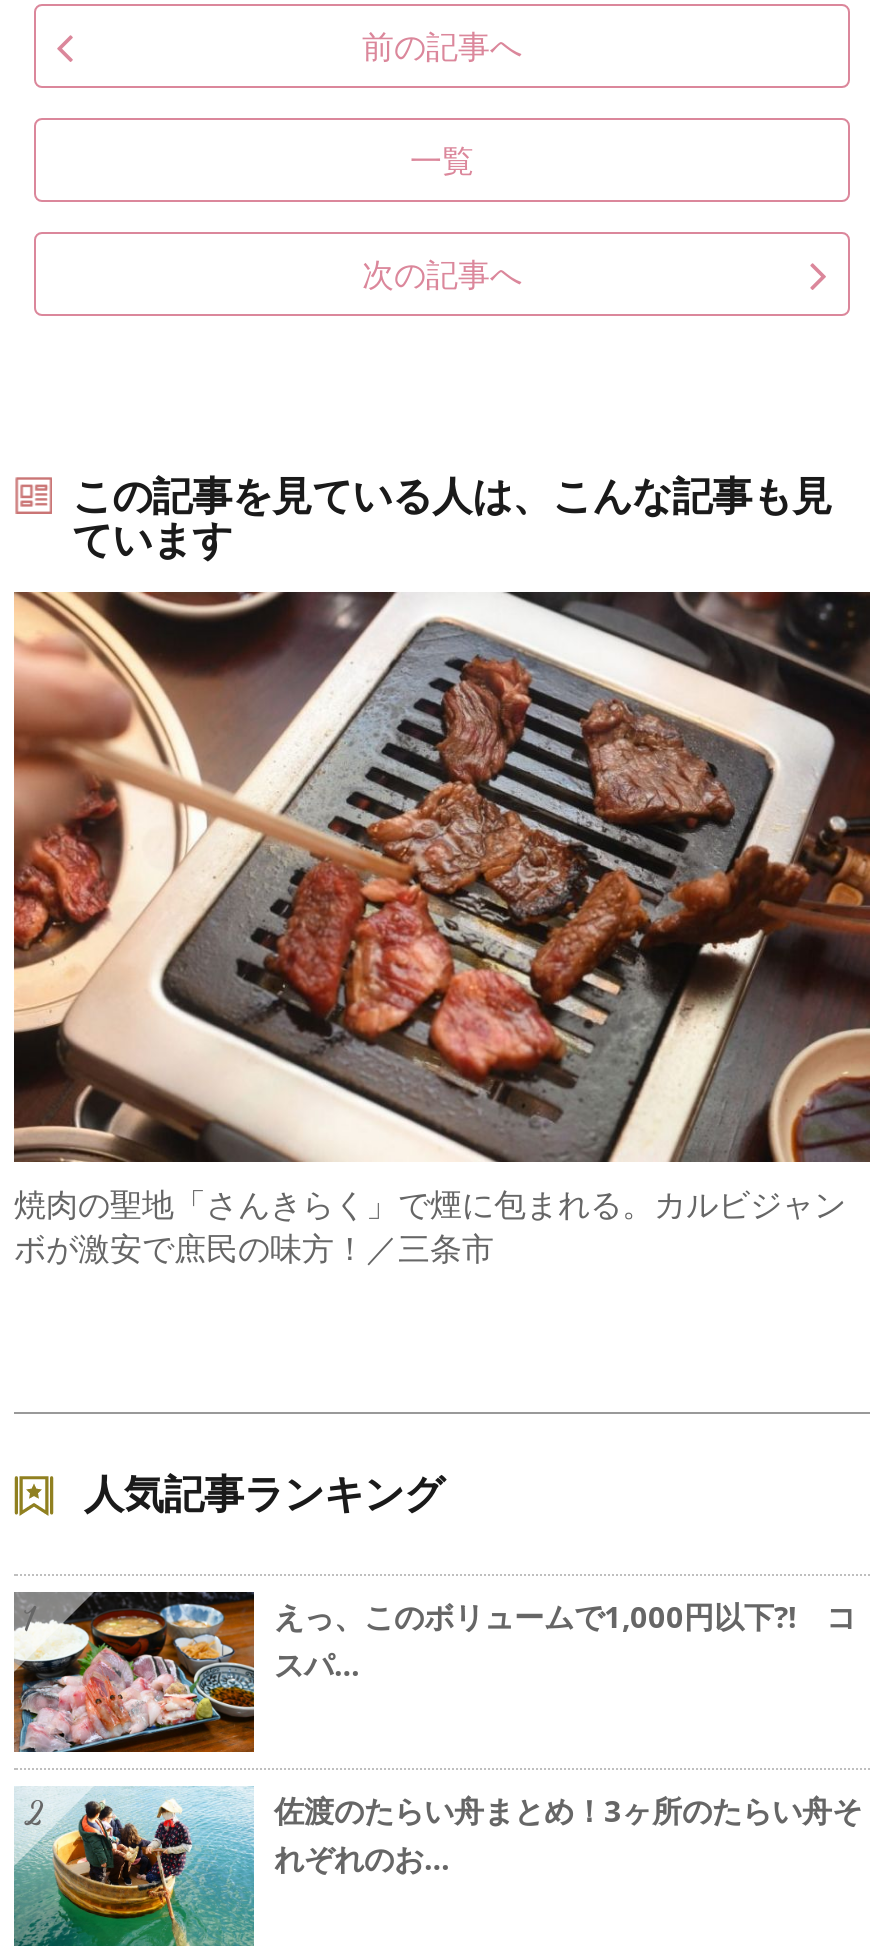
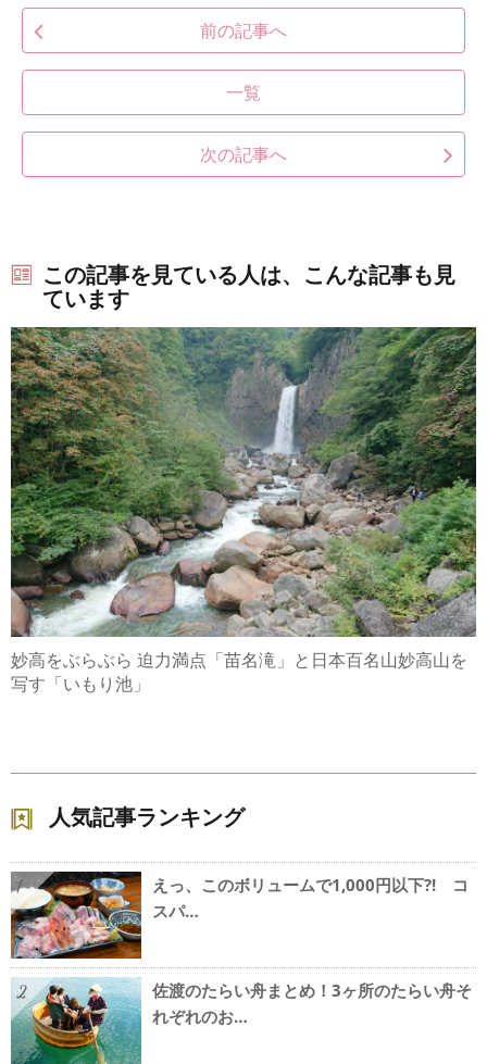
- [image]
- 焼肉の聖地「さんきらく」で煙に包まれる。カルビジャン
- ボが激安で庶民の味方！／三条市
+ [image]
+ 妙高をぶらぶら 迫力満点「苗名滝」と日本百名山妙高山を
+ 写す「いもり池」
